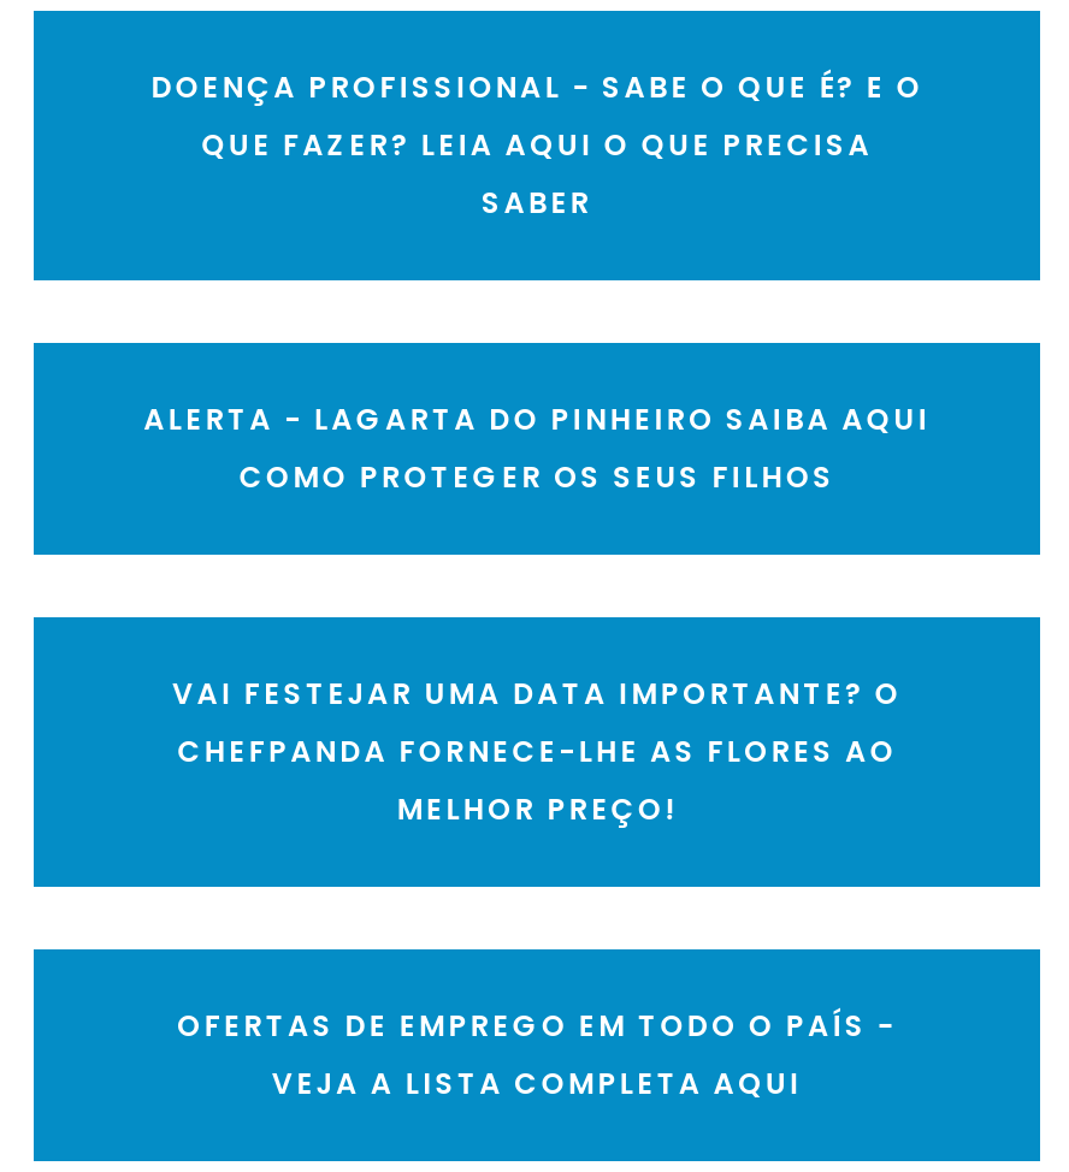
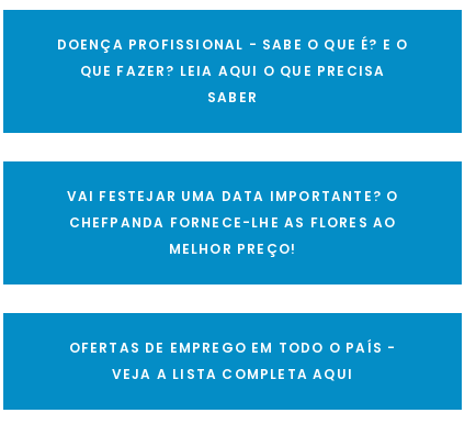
- ALERTA - LAGARTA DO PINHEIRO SAIBA AQUI
- COMO PROTEGER OS SEUS FILHOS
